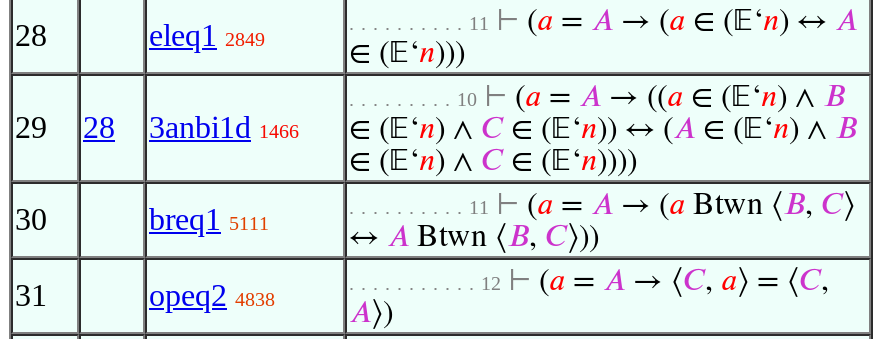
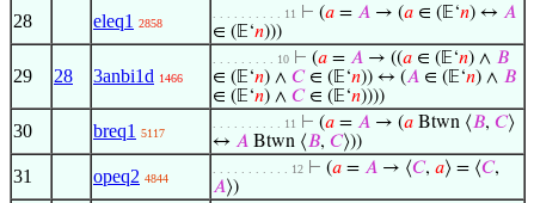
- eleq1 2849
+ eleq1 2858

- breq1 5111
+ breq1 5117

- opeq2 4838
+ opeq2 4844
